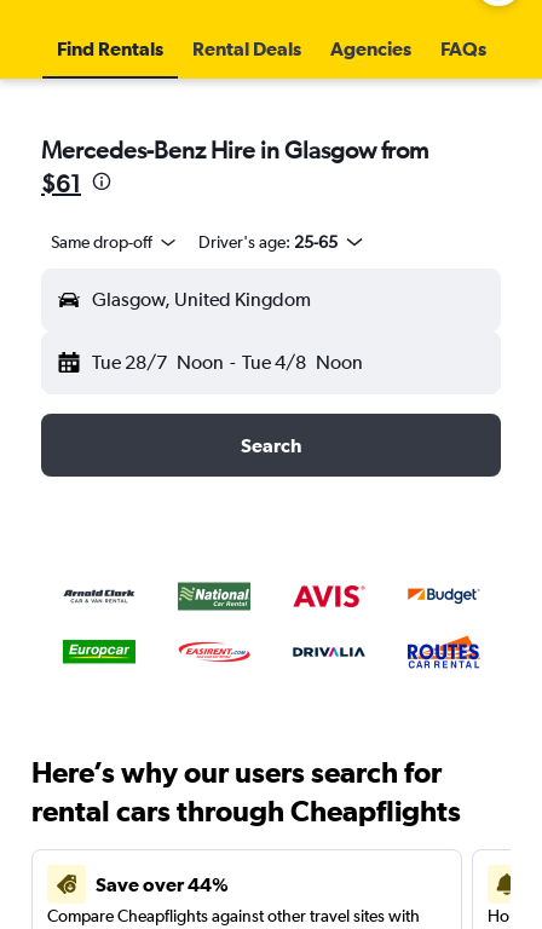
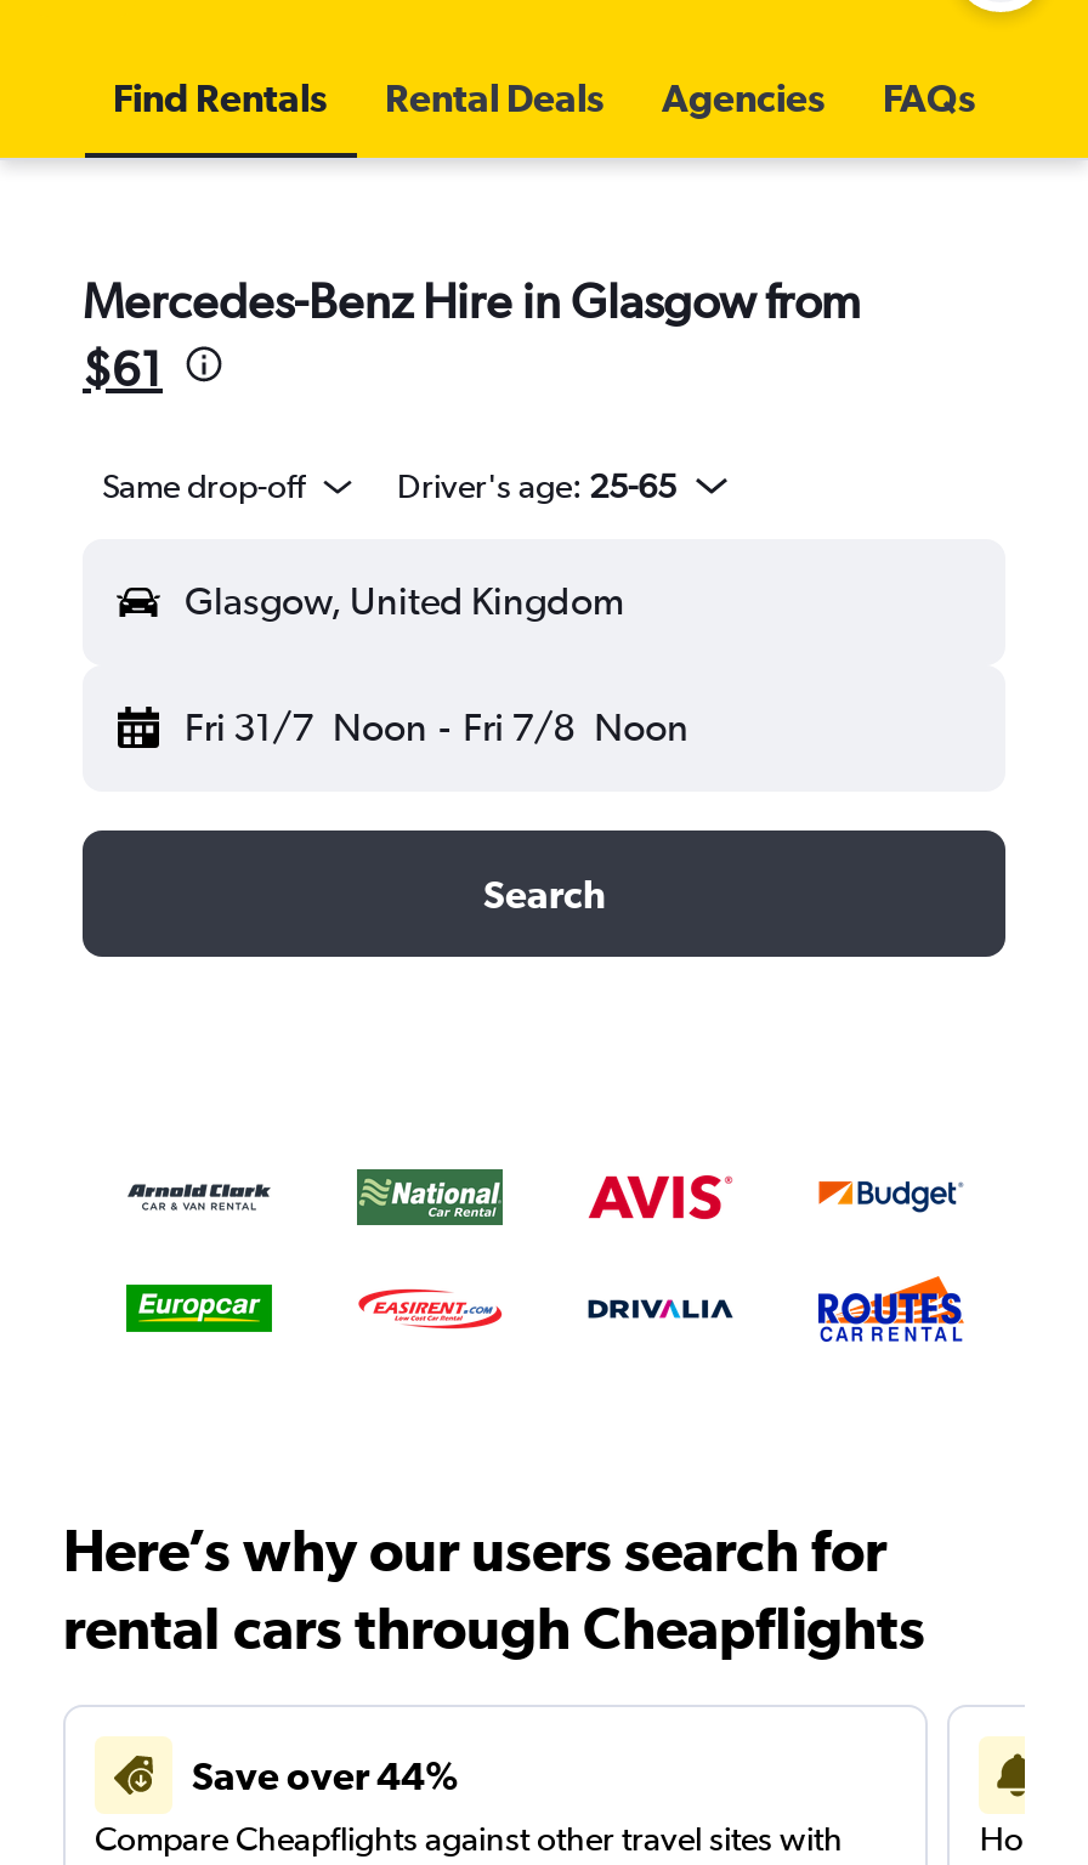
- Tue 28/7 Noon - Tue 4/8 Noon
+ Fri 31/7 Noon - Fri 7/8 Noon
